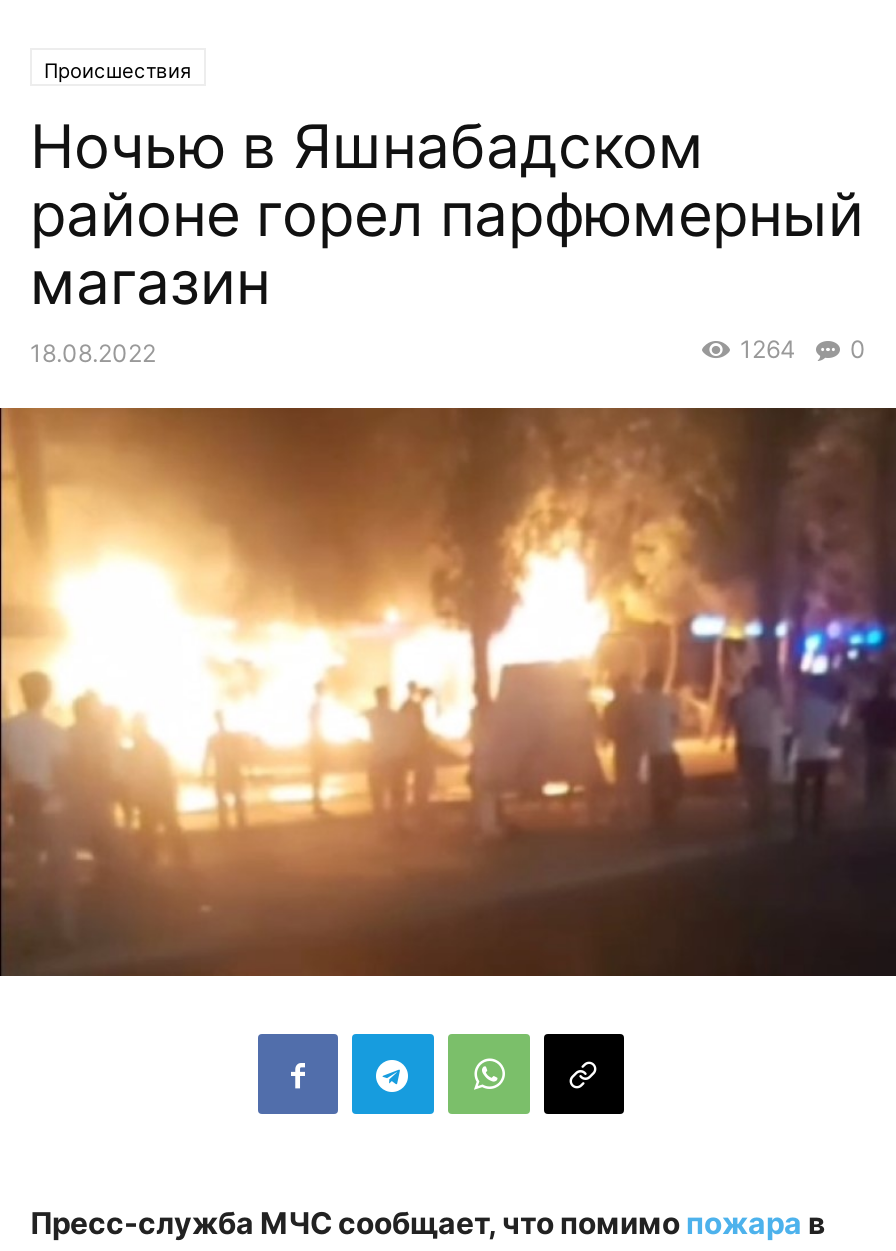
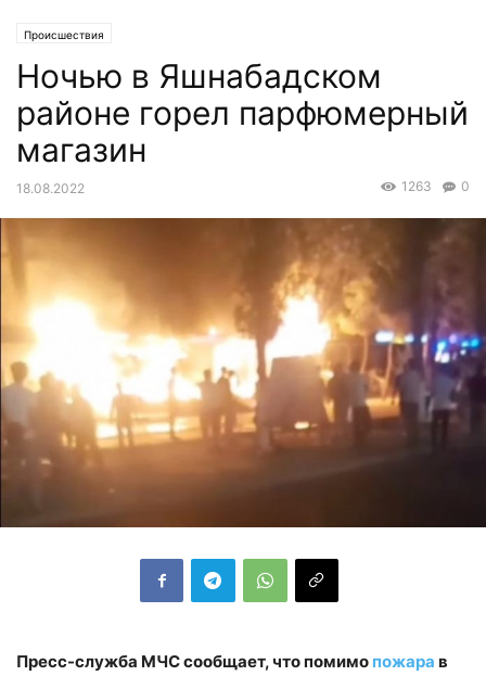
- 1264 0
+ 1263 0
